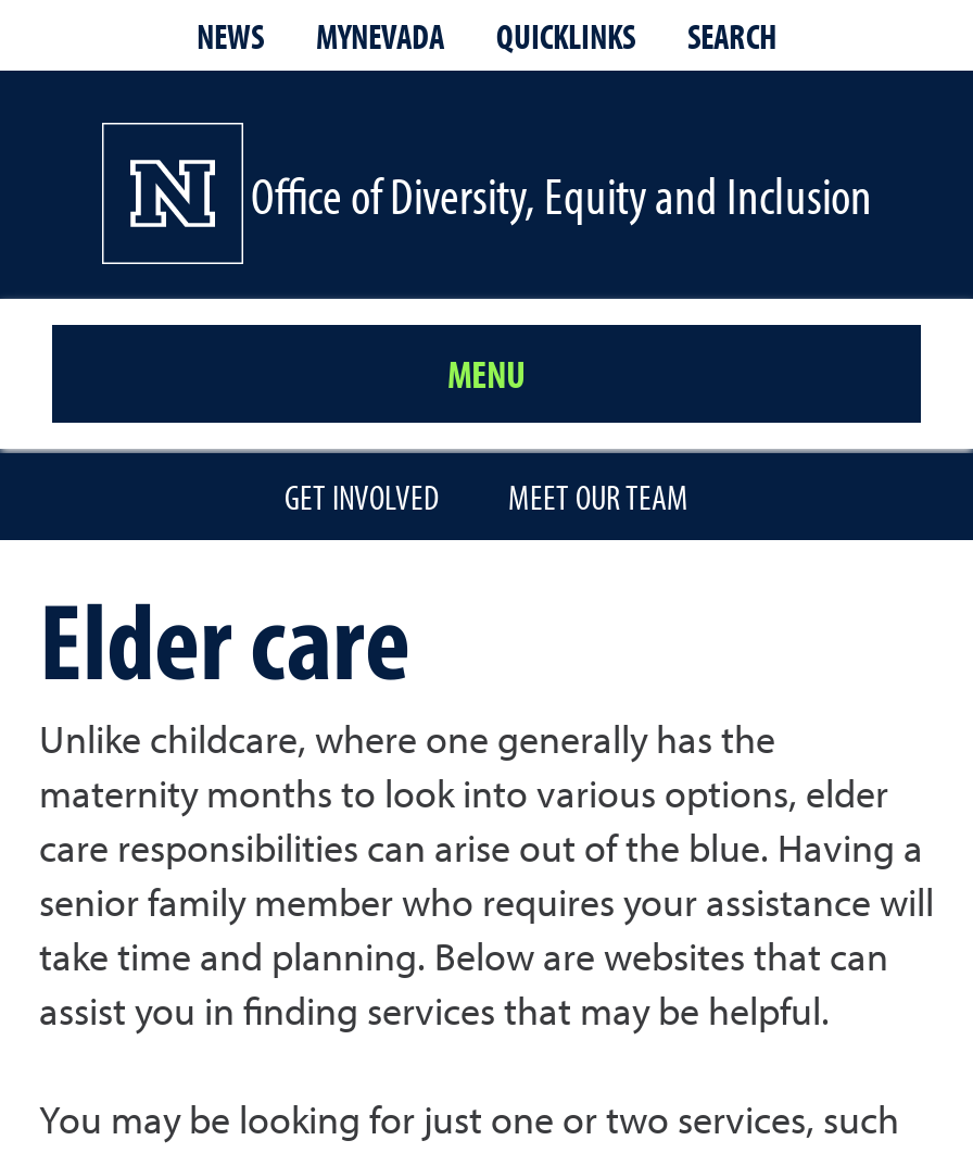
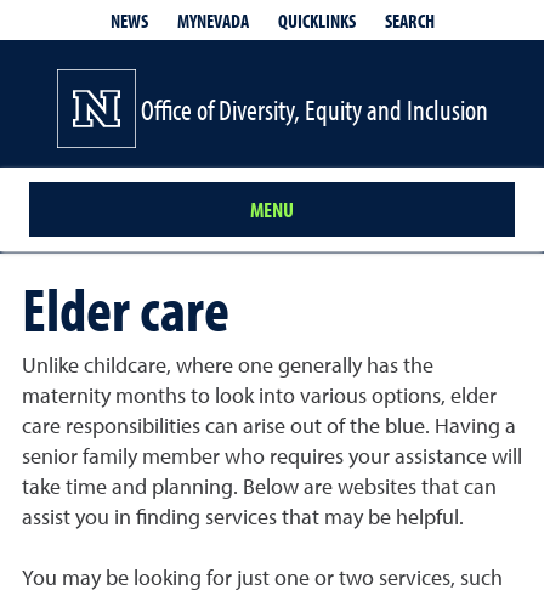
- GET INVOLVED
- MEET OUR TEAM
